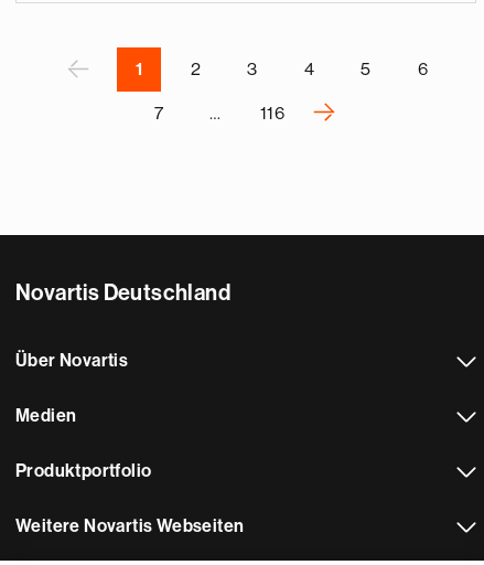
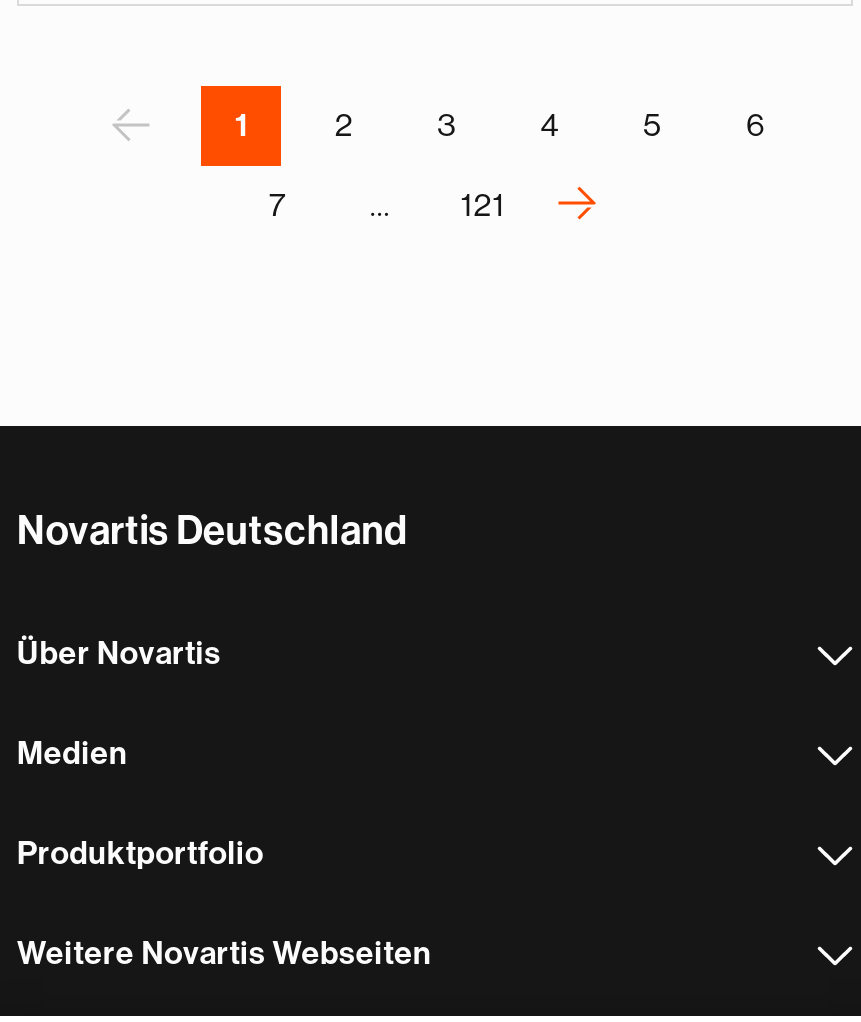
- 116
+ 121
